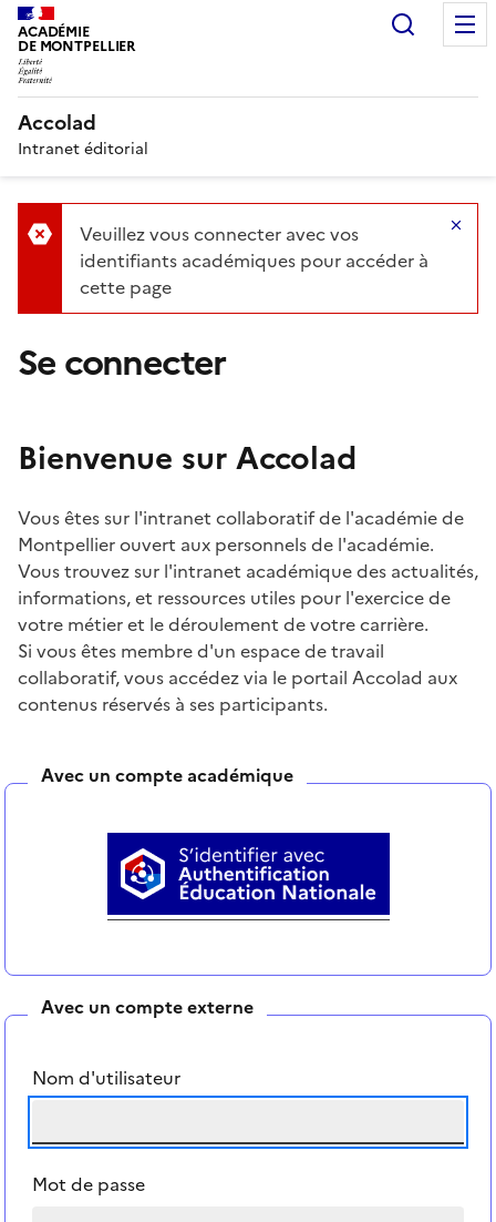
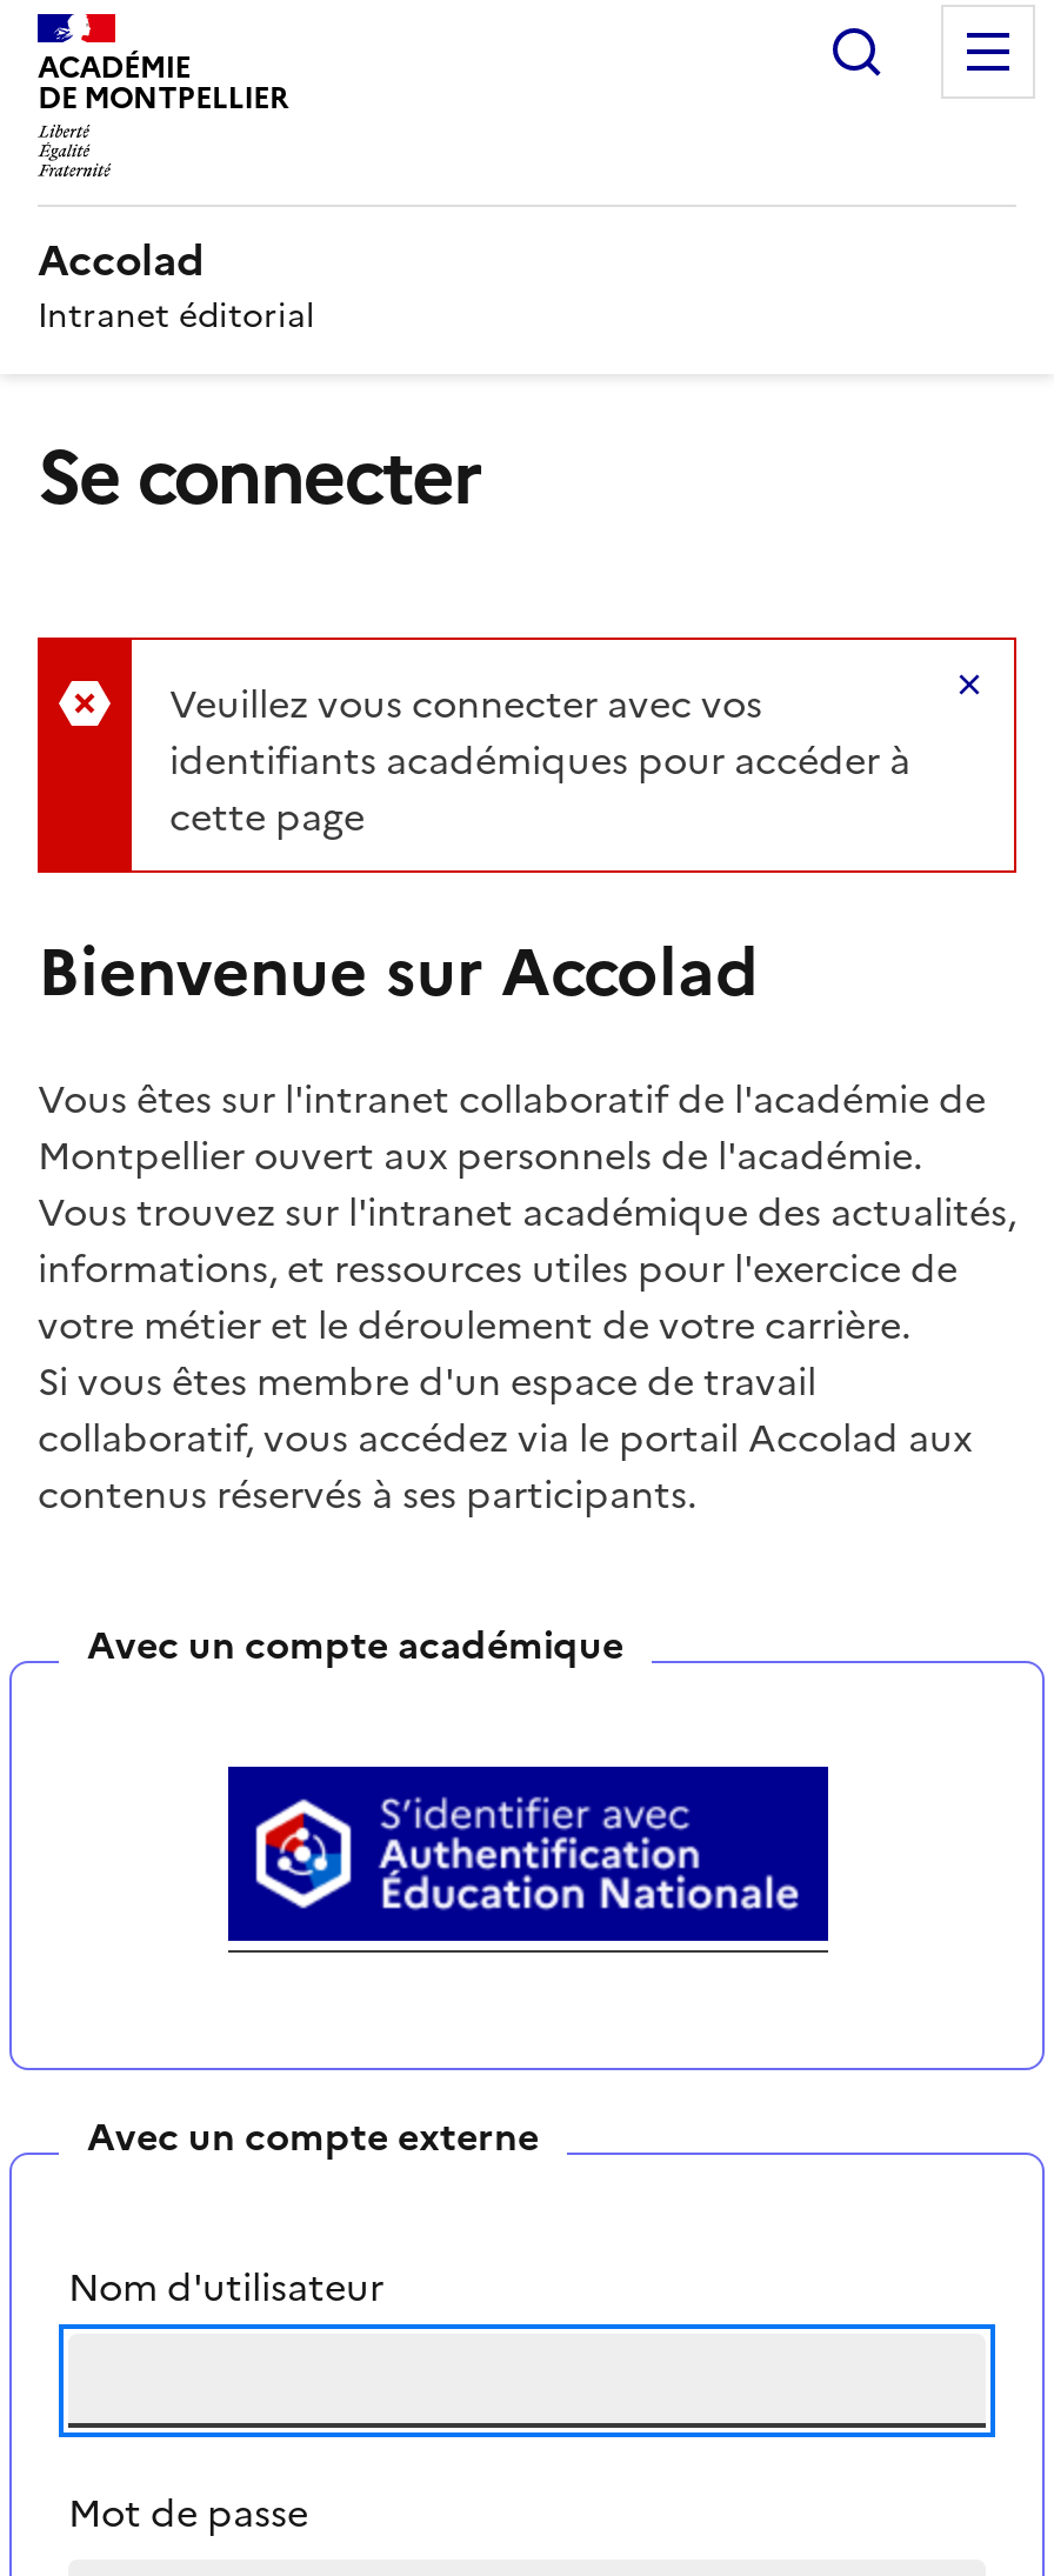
moved down: Veuillez vous connecter avec vos | identifiants académiques pour accéder à | cette page

moved up: Se connecter
